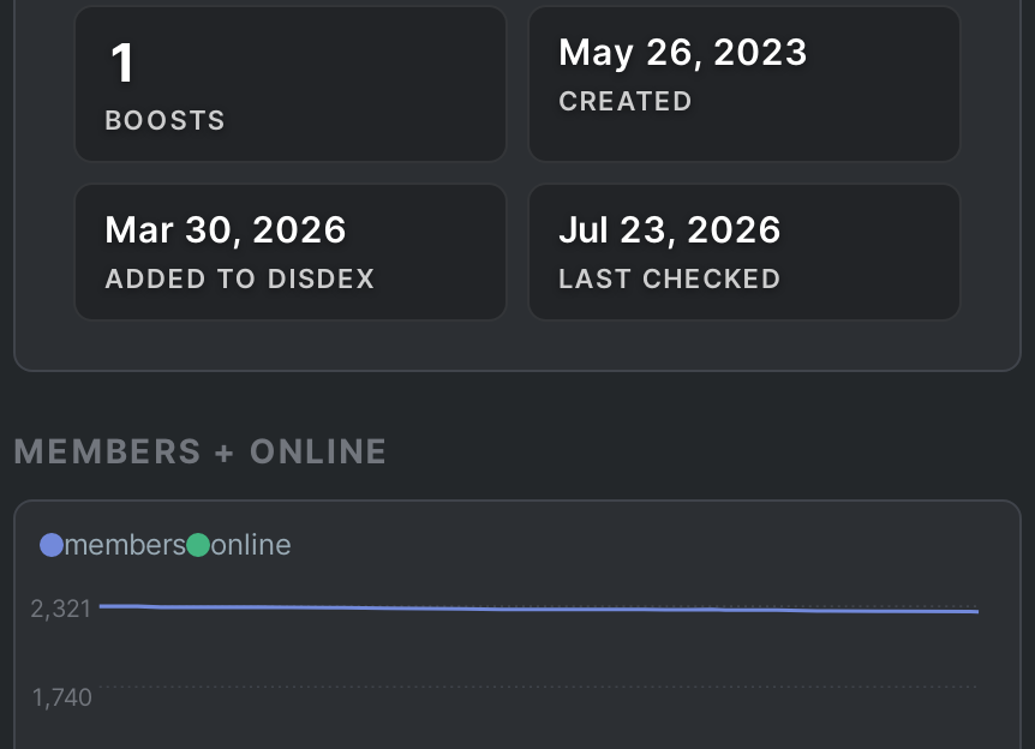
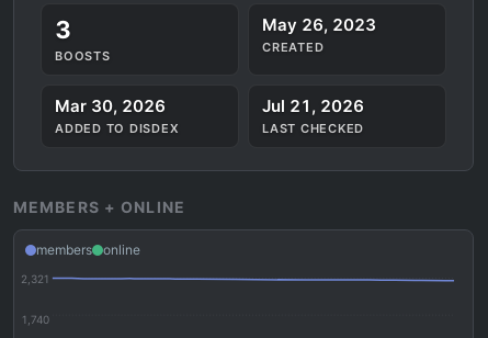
- 1
+ 3

- Jul 23, 2026
+ Jul 21, 2026
